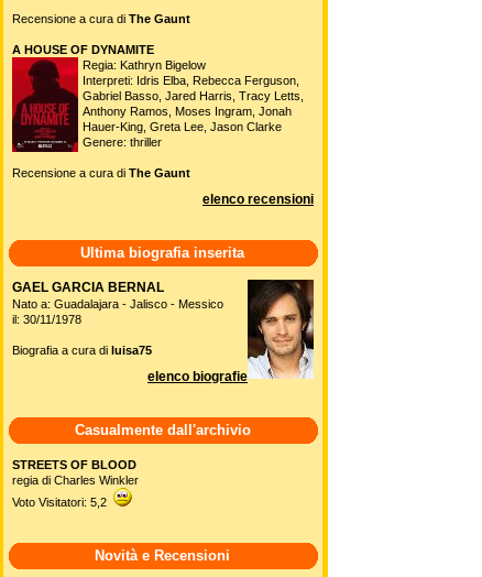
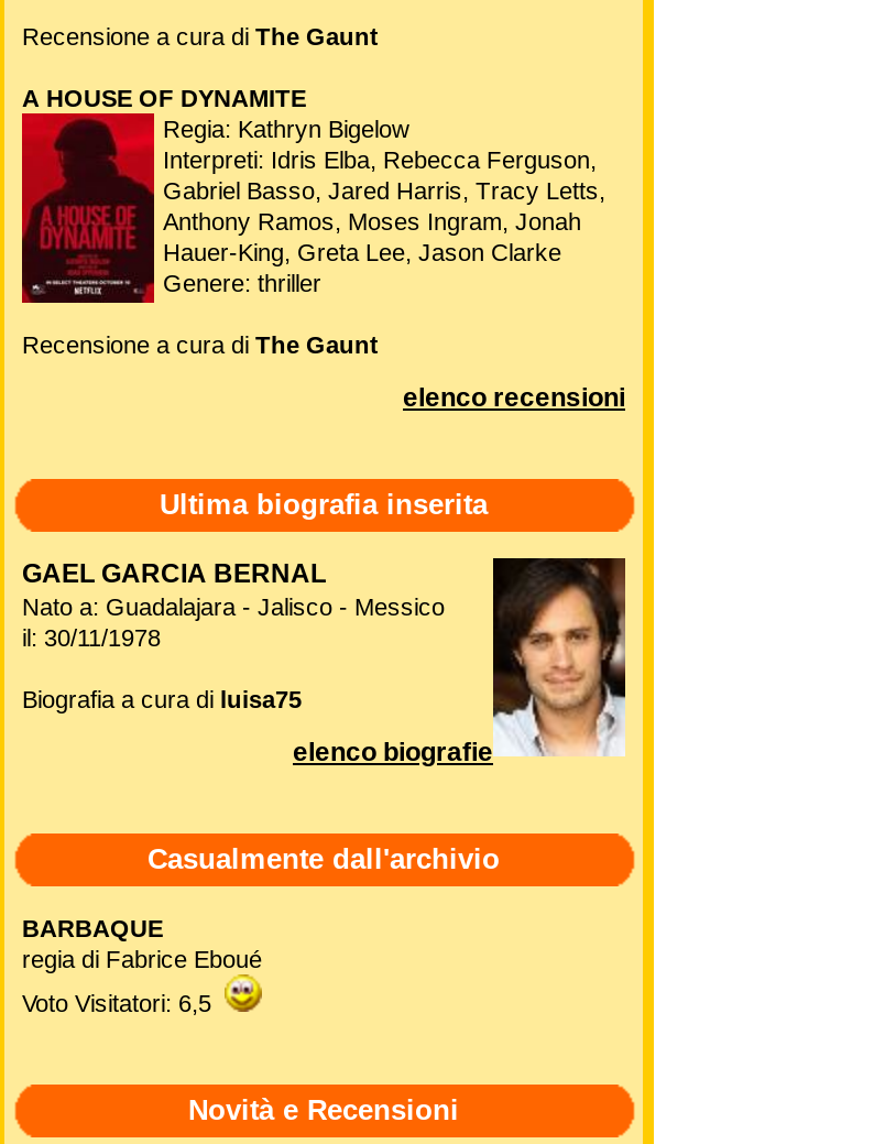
- STREETS OF BLOOD
- regia di Charles Winkler
+ BARBAQUE
+ regia di Fabrice Eboué

- Voto Visitatori: 5,2
+ Voto Visitatori: 6,5
